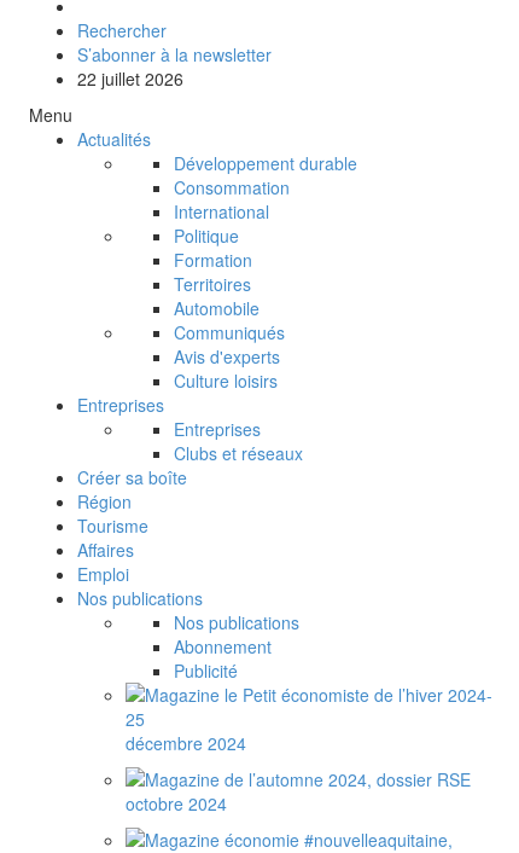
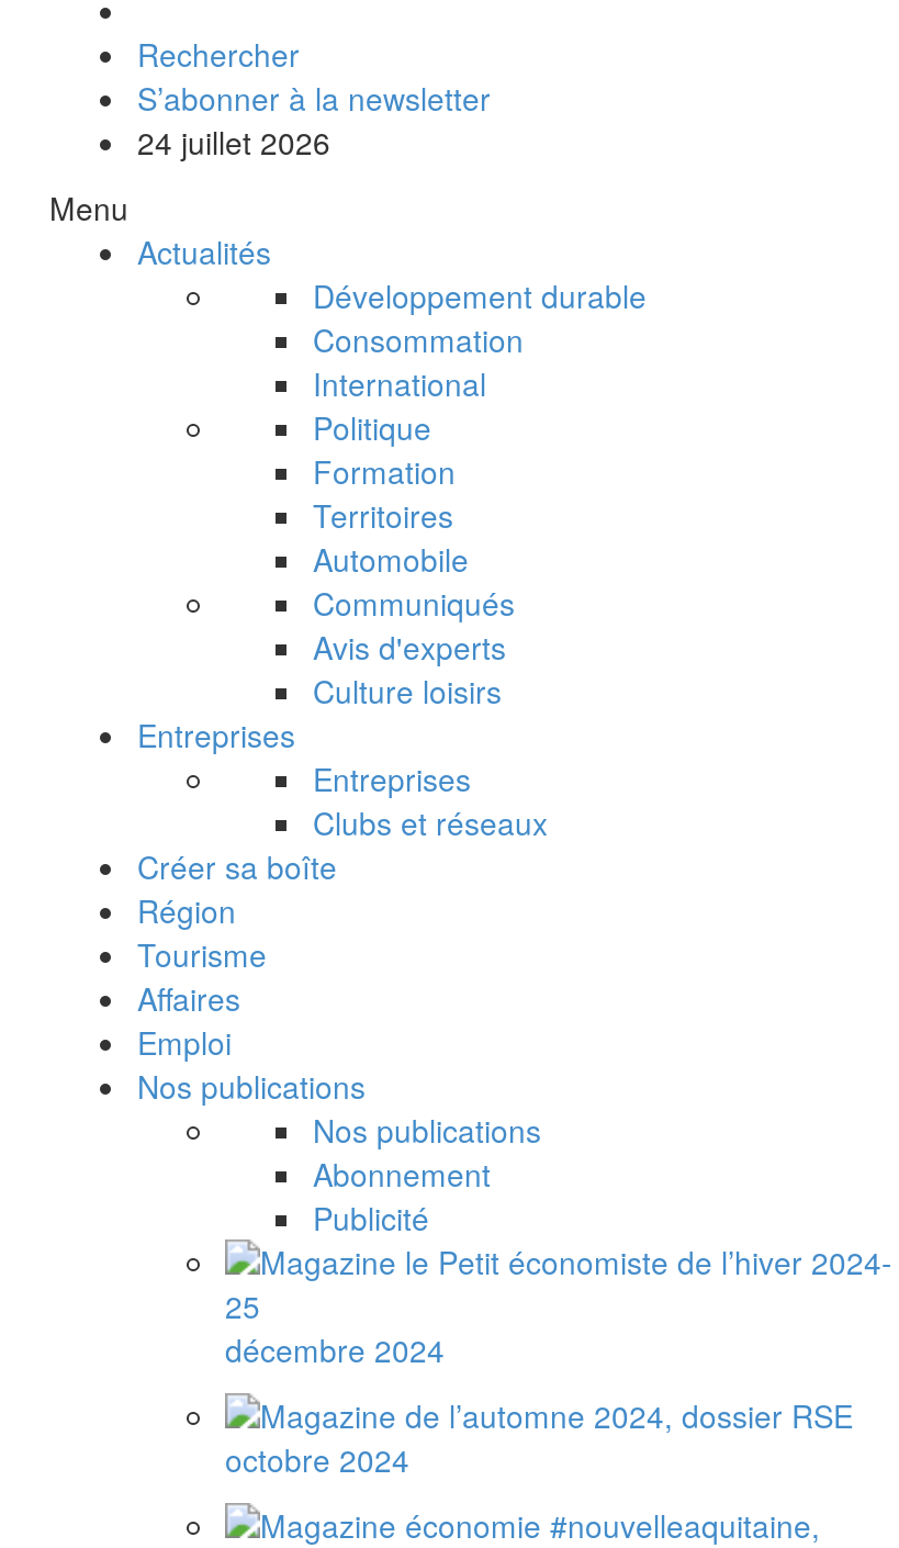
- 22 juillet 2026
+ 24 juillet 2026
